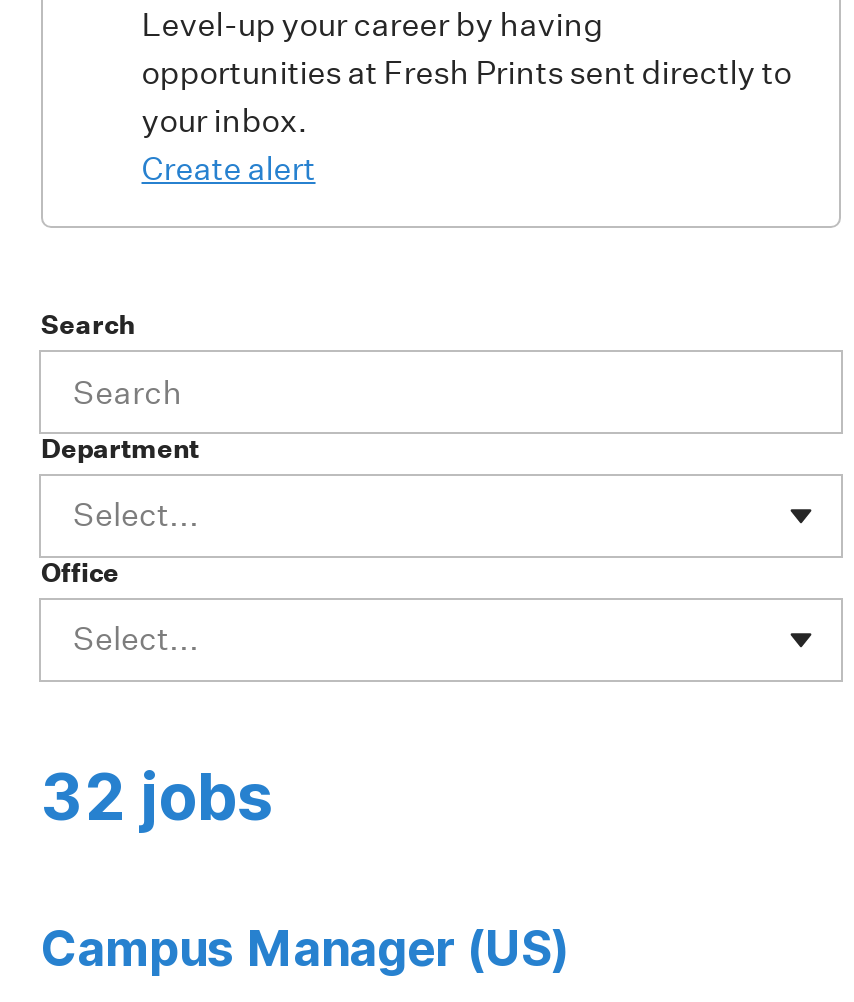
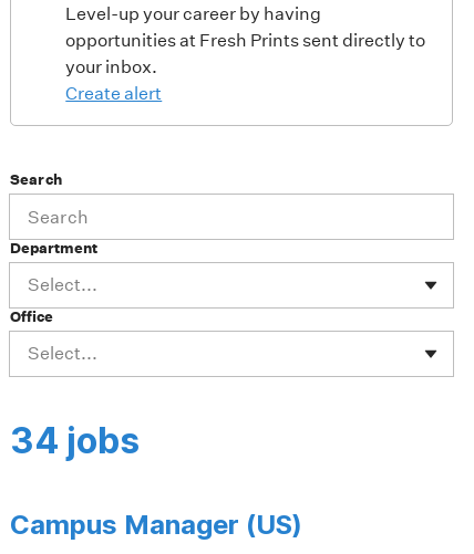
- 32 jobs
+ 34 jobs
